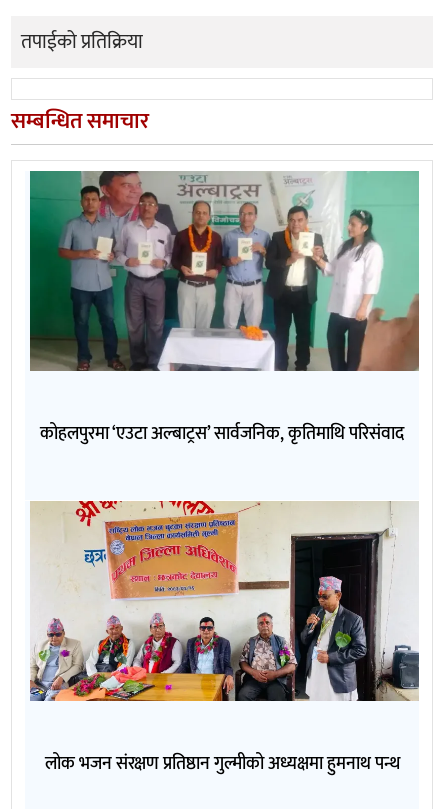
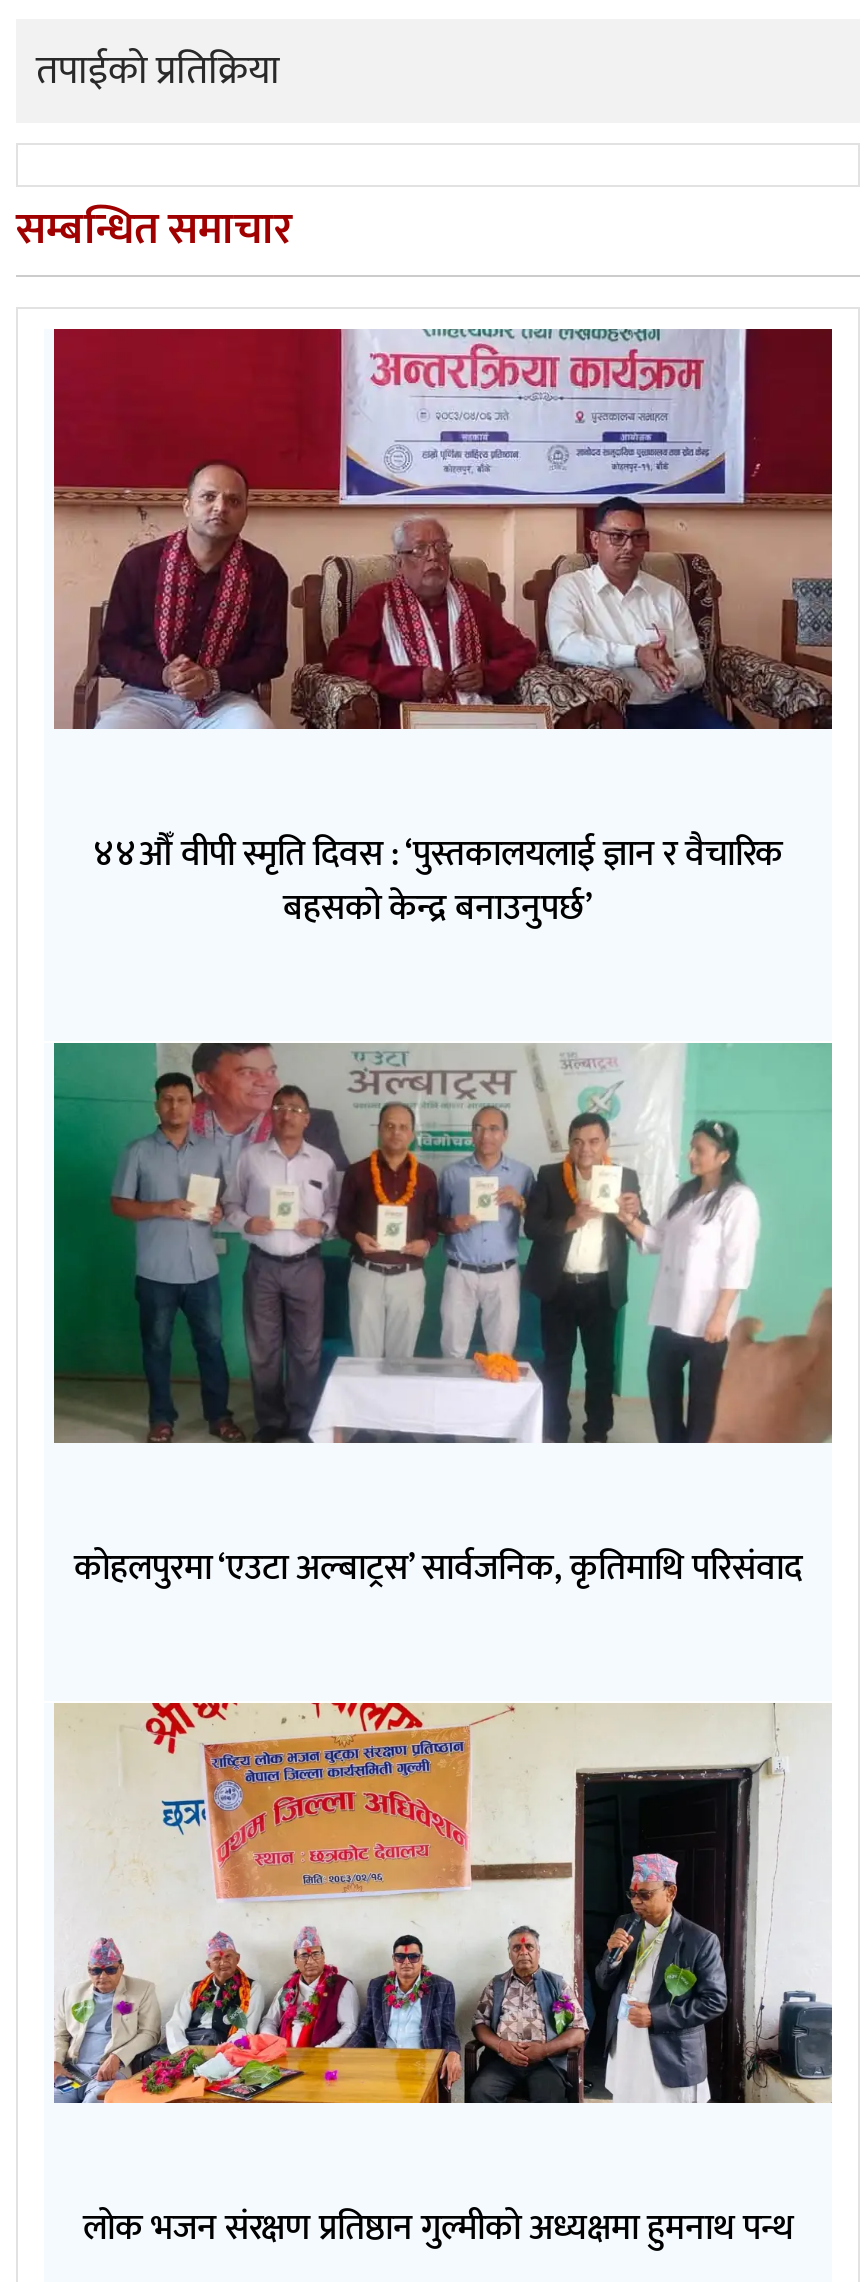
+ [image]

+ ४४औँ वीपी स्मृति दिवस : ‘पुस्तकालयलाई ज्ञान र वैचारिक
+ बहसको केन्द्र बनाउनुपर्छ’
